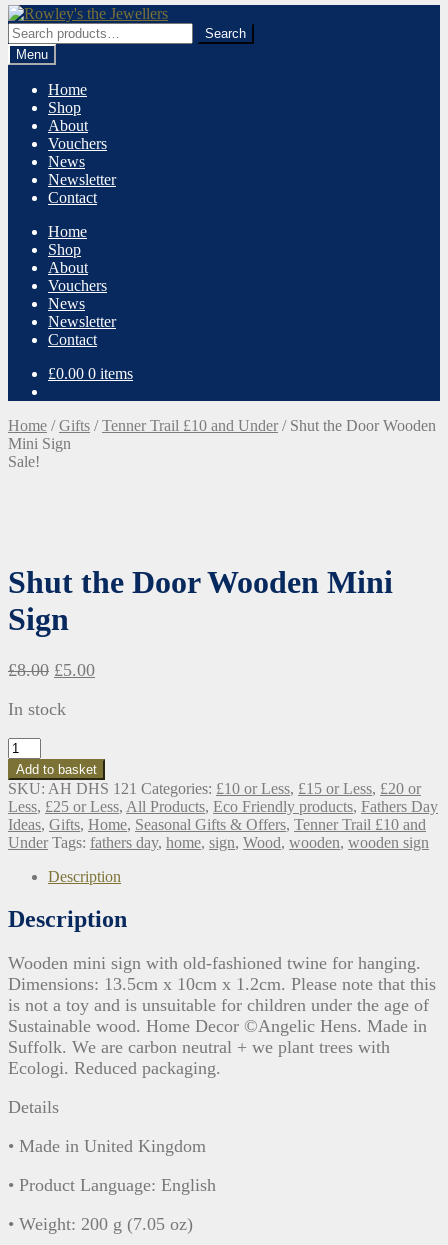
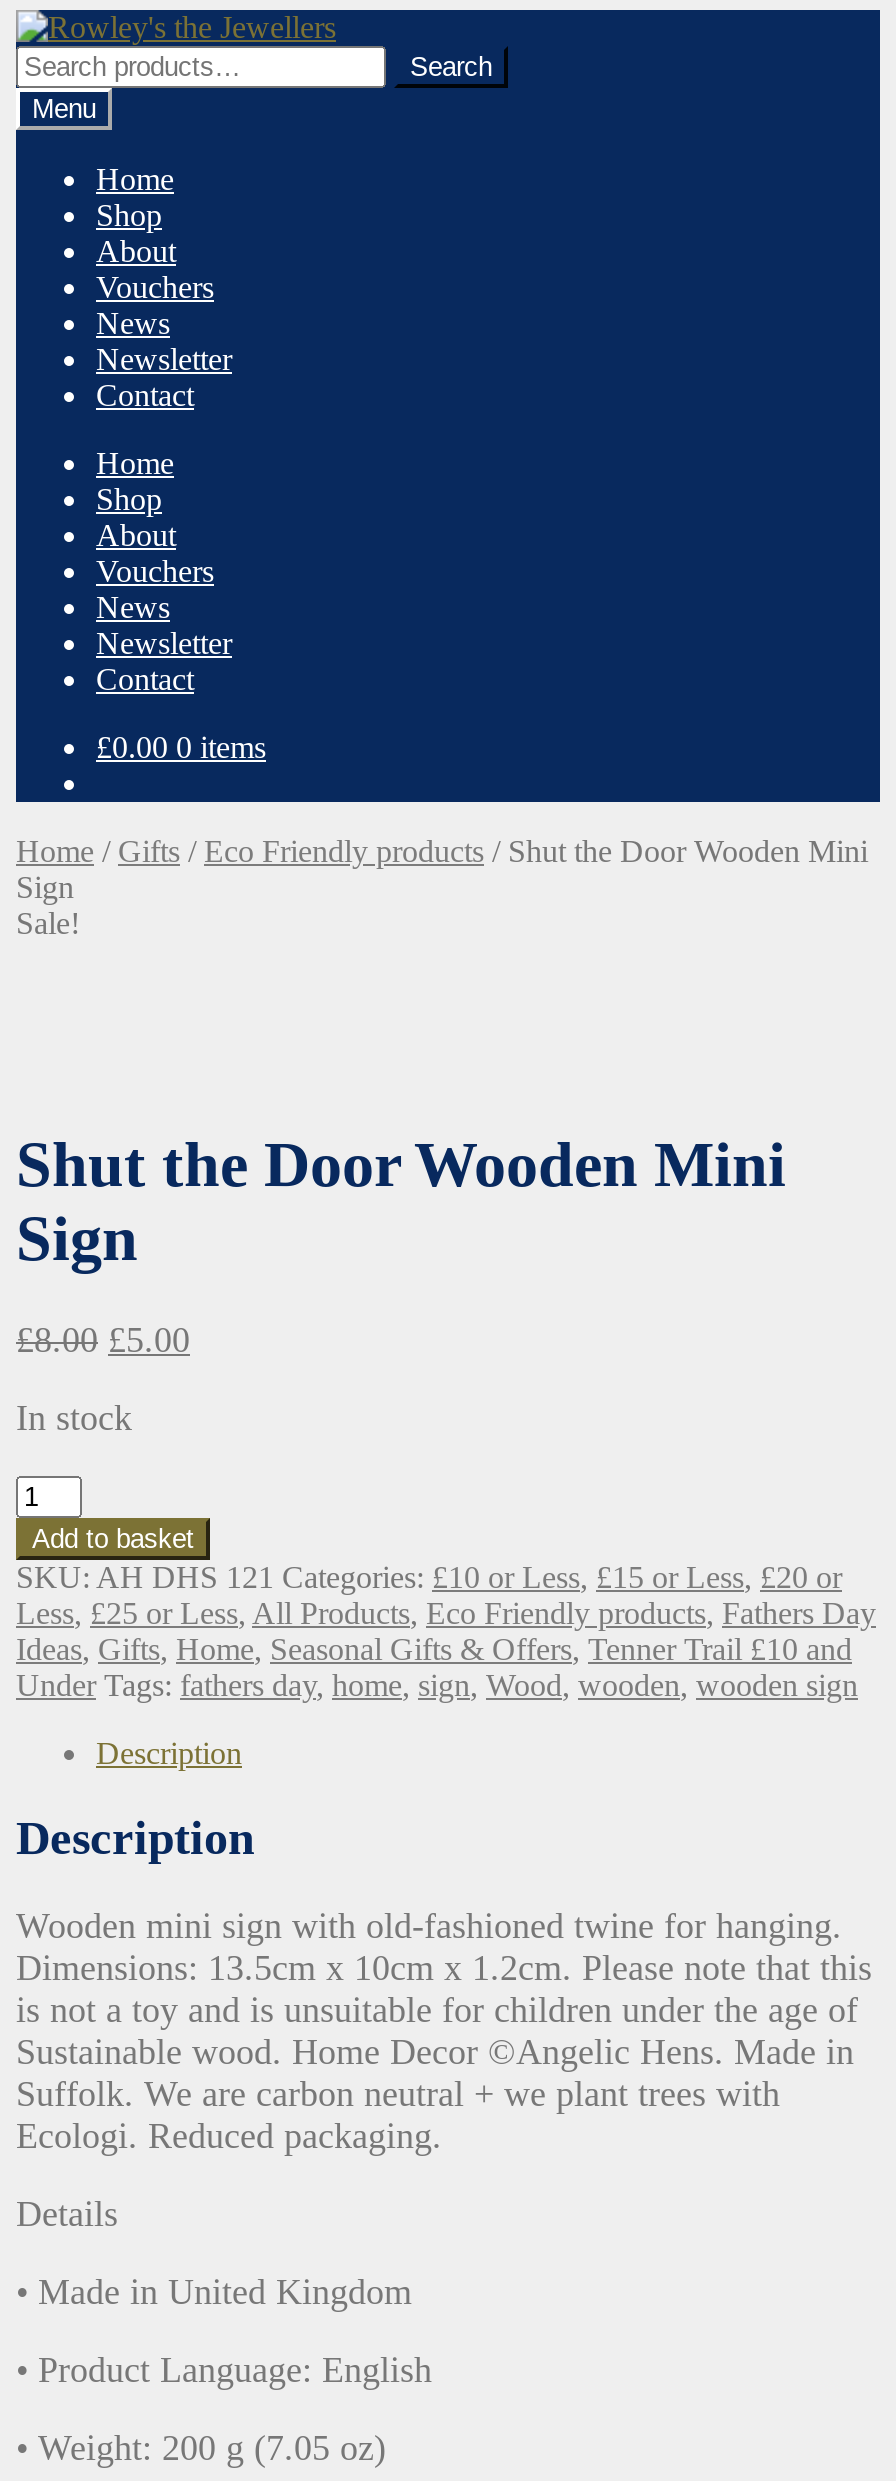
- Home / Gifts / Tenner Trail £10 and Under / Shut the Door Wooden
- Mini Sign
+ Home / Gifts / Eco Friendly products / Shut the Door Wooden Mini
+ Sign
